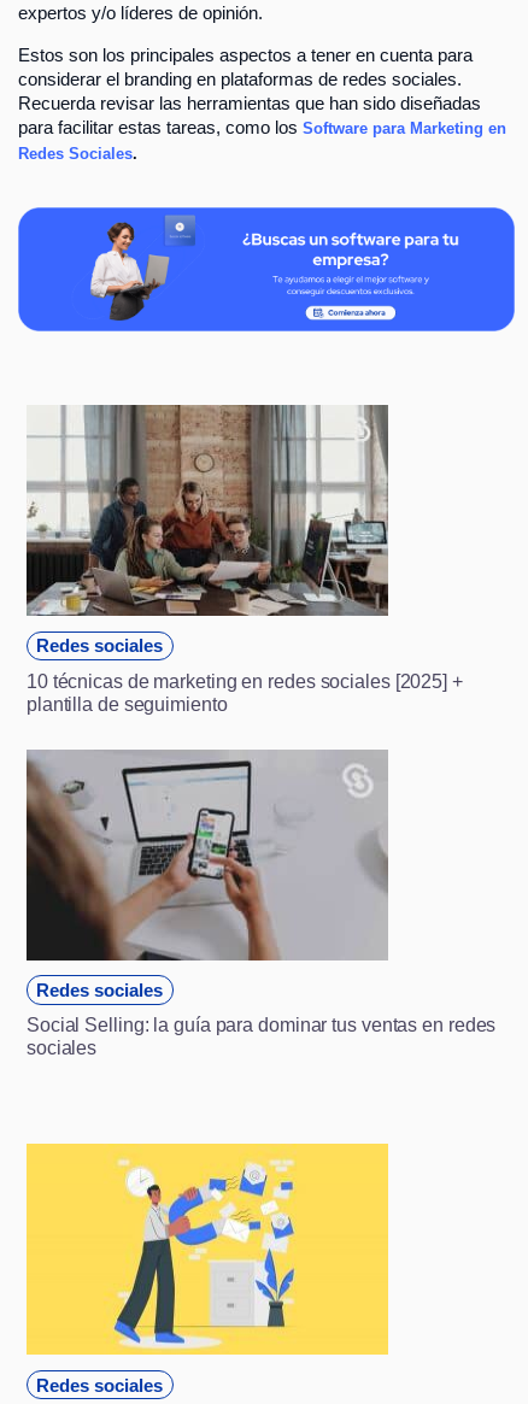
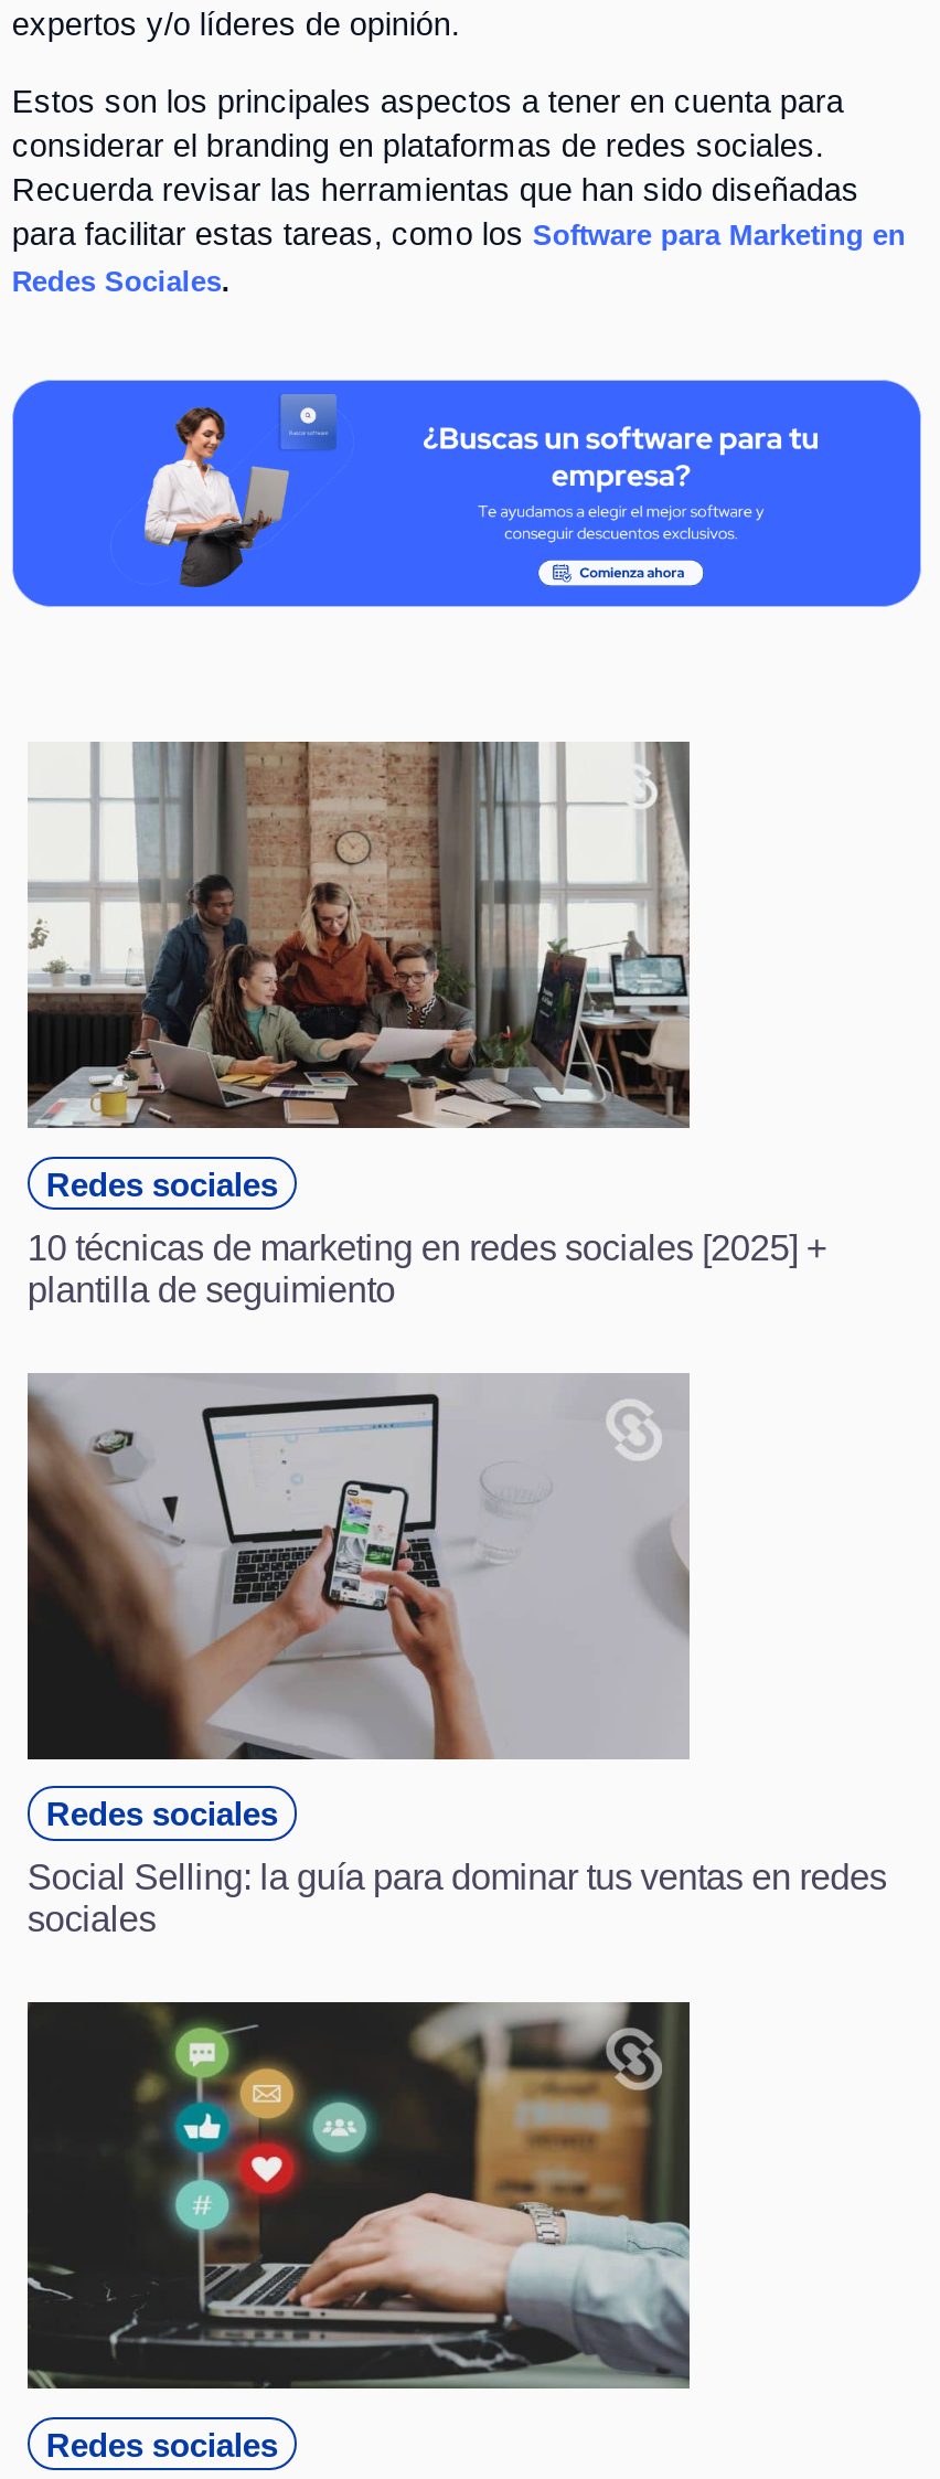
- [image]
+ [image]
